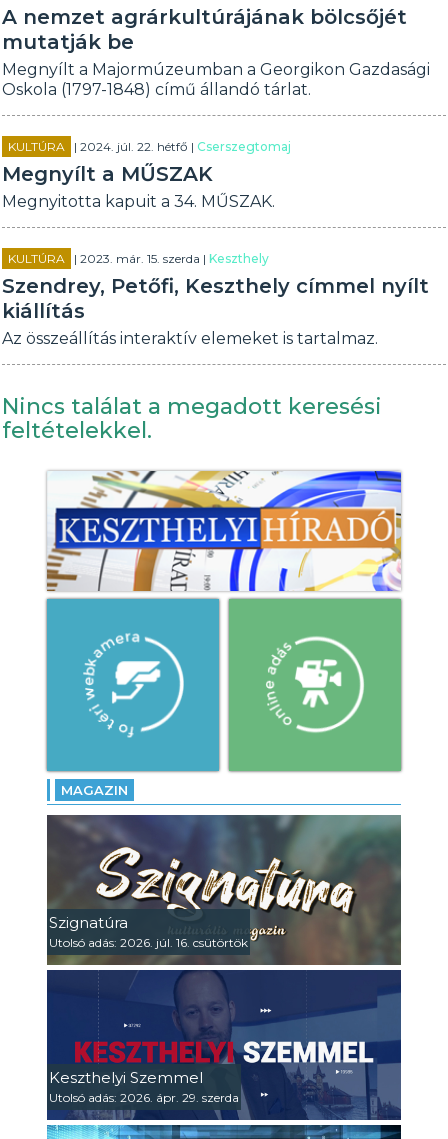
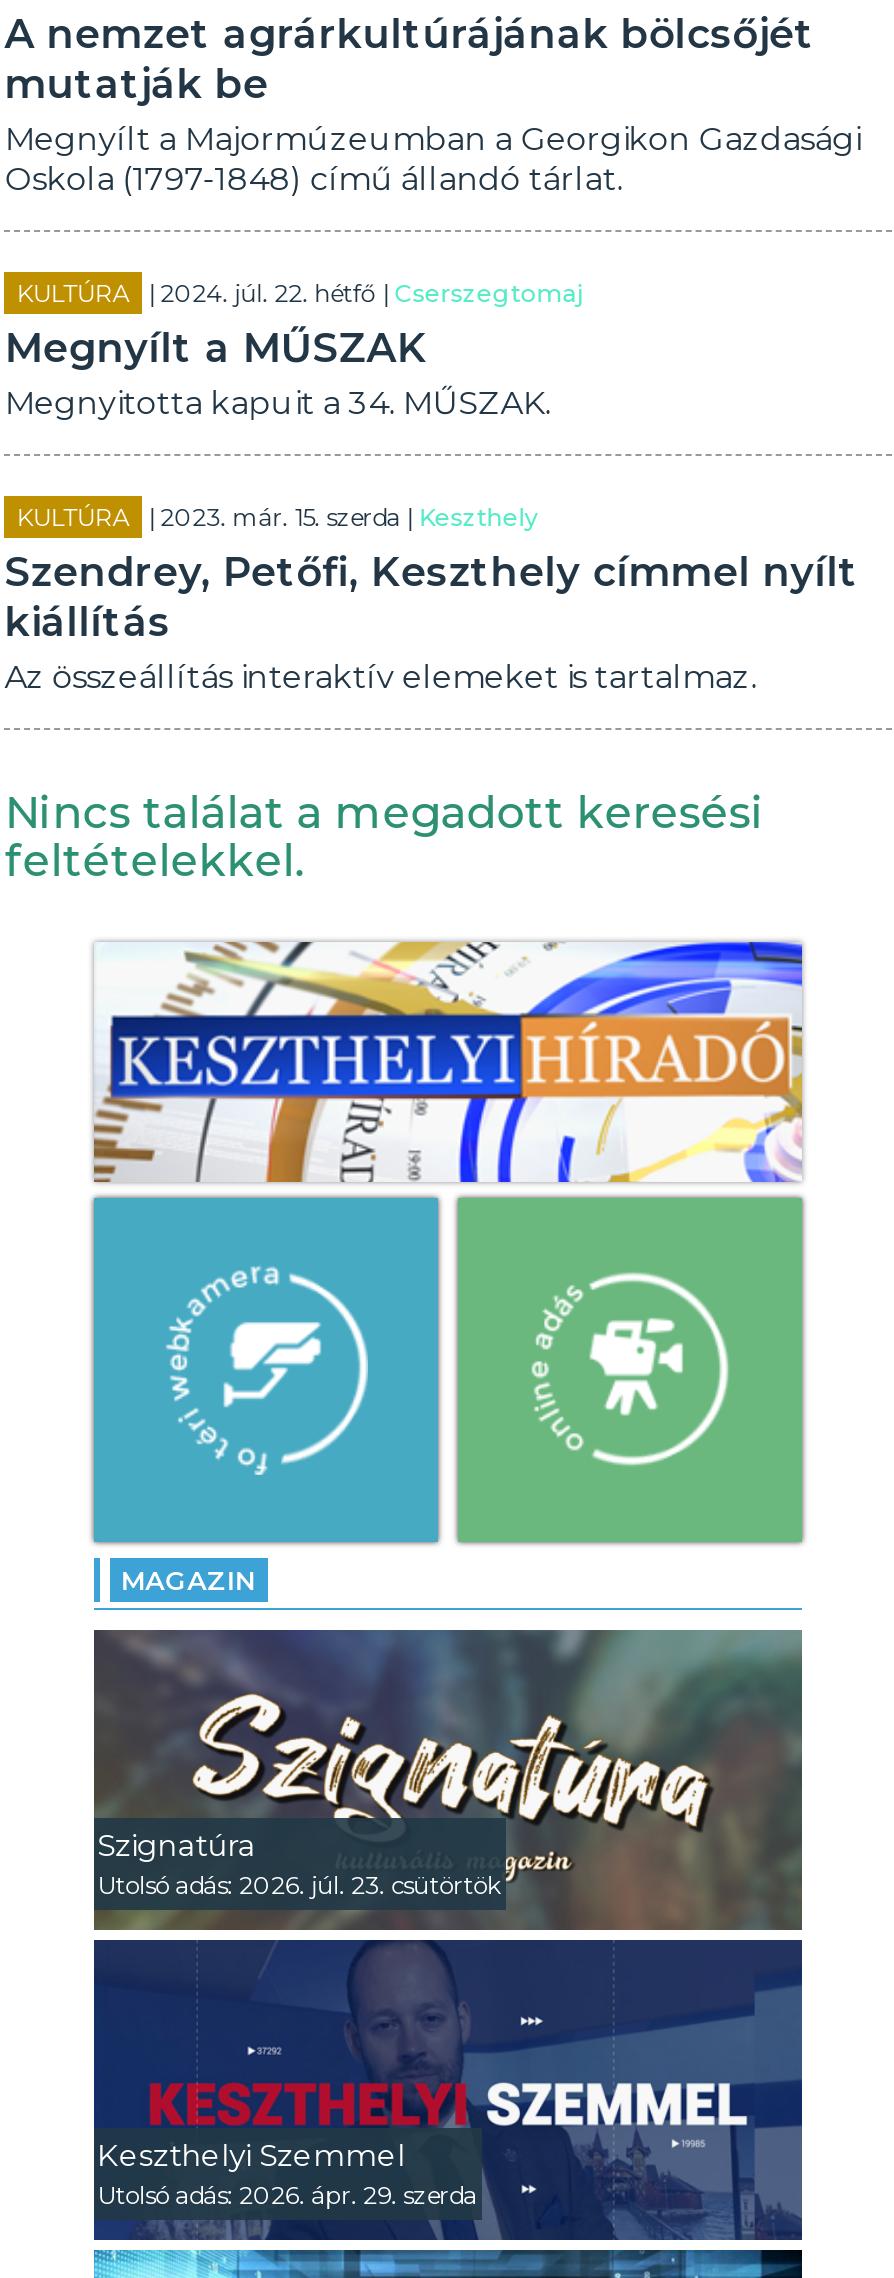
- Utolsó adás: 2026. júl. 16. csütörtök
+ Utolsó adás: 2026. júl. 23. csütörtök
